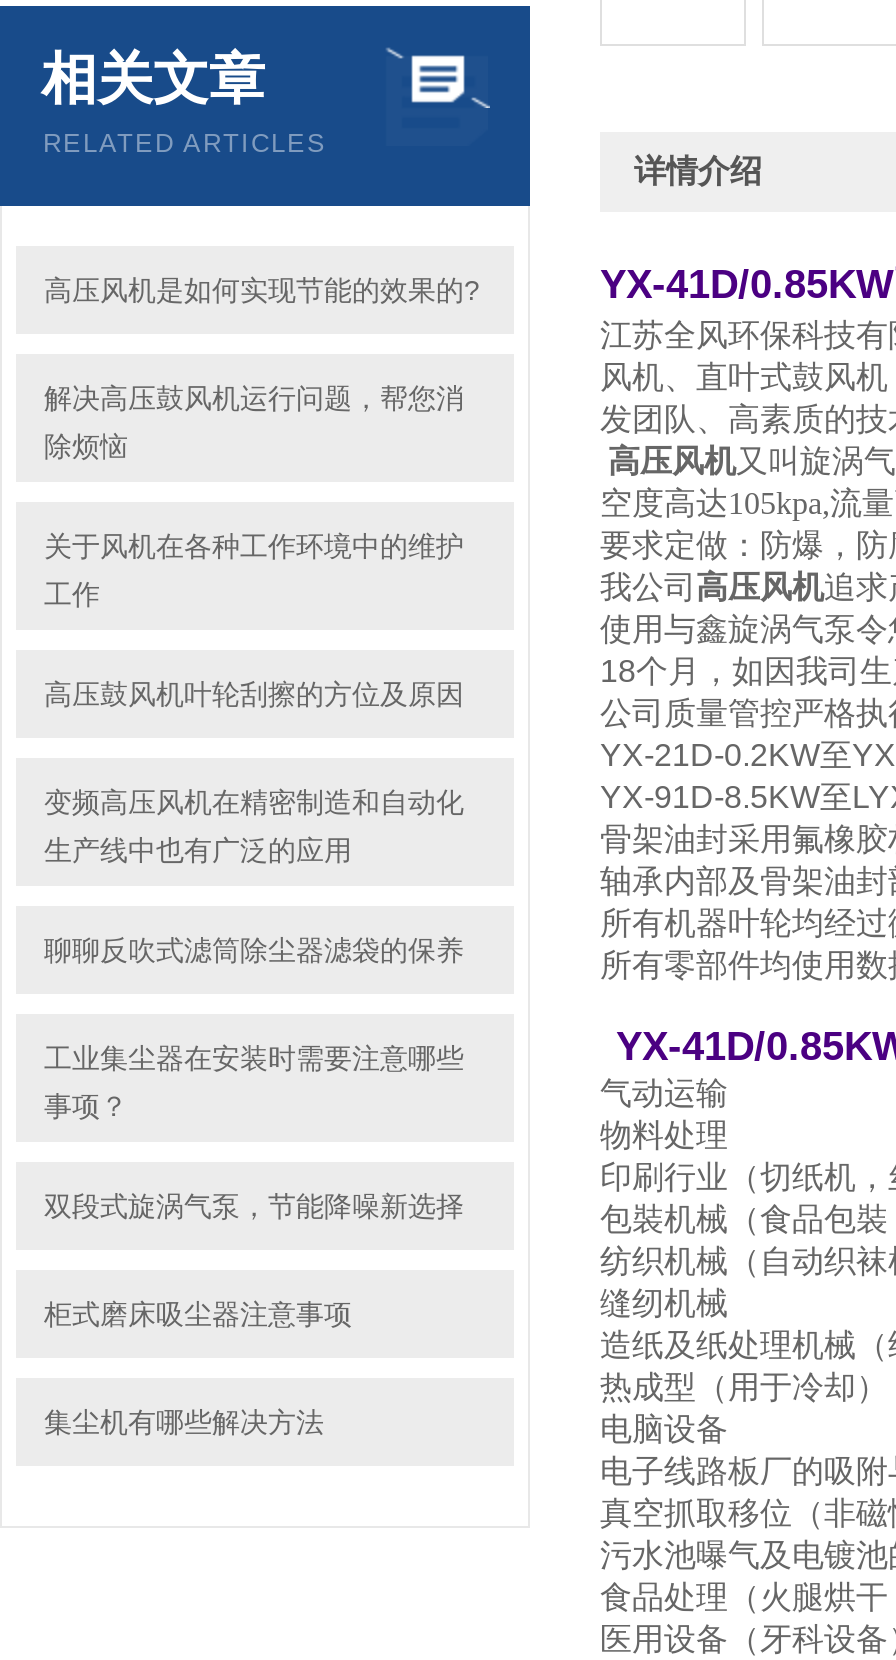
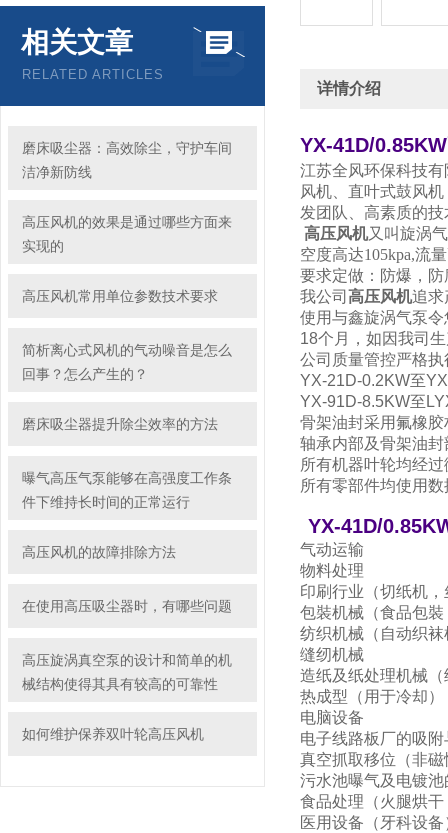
- 高压风机是如何实现节能的效果的?
- 解决高压鼓风机运行问题，帮您消
- 除烦恼
- 关于风机在各种工作环境中的维护
- 工作
- 高压鼓风机叶轮刮擦的方位及原因
- 变频高压风机在精密制造和自动化
- 生产线中也有广泛的应用
- 聊聊反吹式滤筒除尘器滤袋的保养
- 工业集尘器在安装时需要注意哪些
- 事项？
- 双段式旋涡气泵，节能降噪新选择
- 柜式磨床吸尘器注意事项
- 集尘机有哪些解决方法
+ 磨床吸尘器：高效除尘，守护车间
+ 洁净新防线
+ 高压风机的效果是通过哪些方面来
+ 实现的
+ 高压风机常用单位参数技术要求
+ 简析离心式风机的气动噪音是怎么
+ 回事？怎么产生的？
+ 磨床吸尘器提升除尘效率的方法
+ 曝气高压气泵能够在高强度工作条
+ 件下维持长时间的正常运行
+ 高压风机的故障排除方法
+ 在使用高压吸尘器时，有哪些问题
+ 高压旋涡真空泵的设计和简单的机
+ 械结构使得其具有较高的可靠性
+ 如何维护保养双叶轮高压风机
